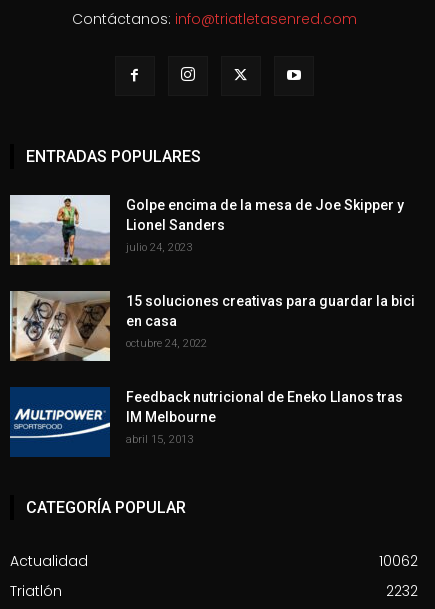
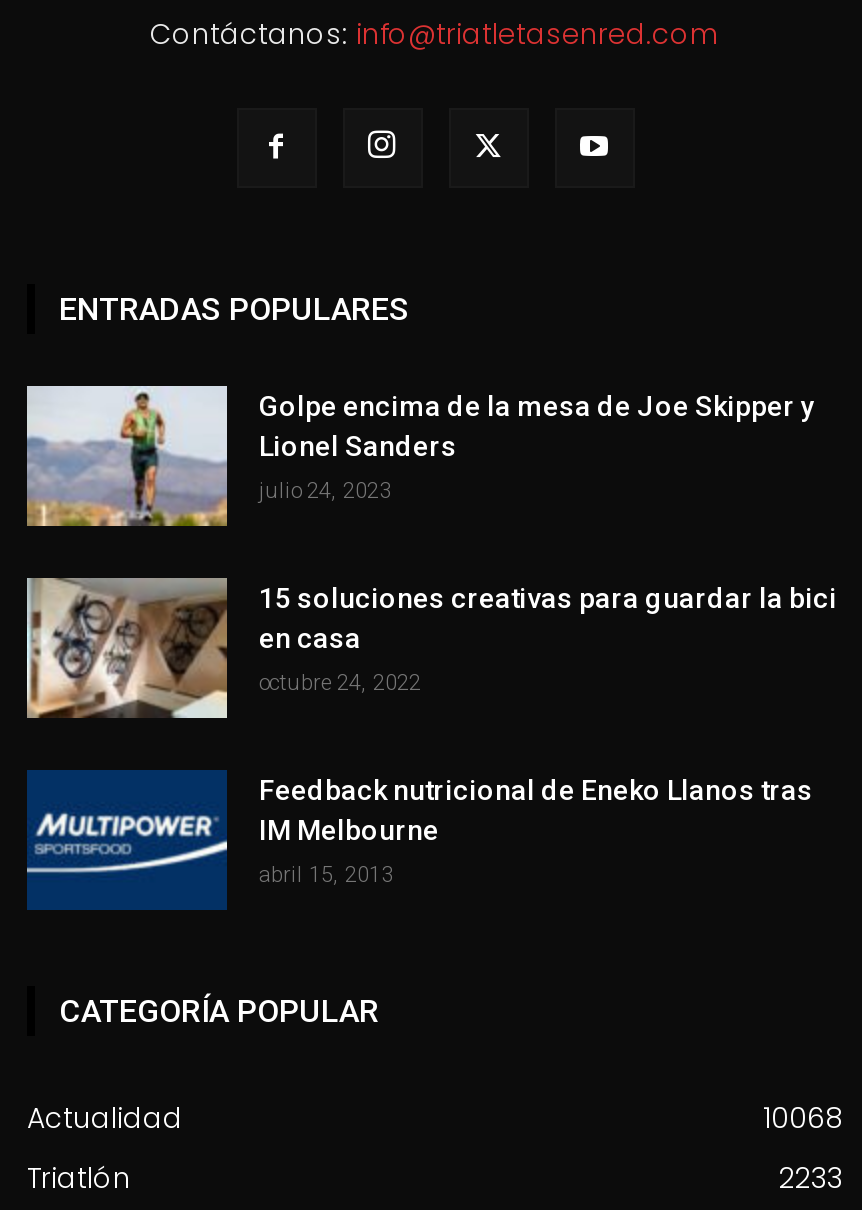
- 10062
+ 10068

- 2232
+ 2233
